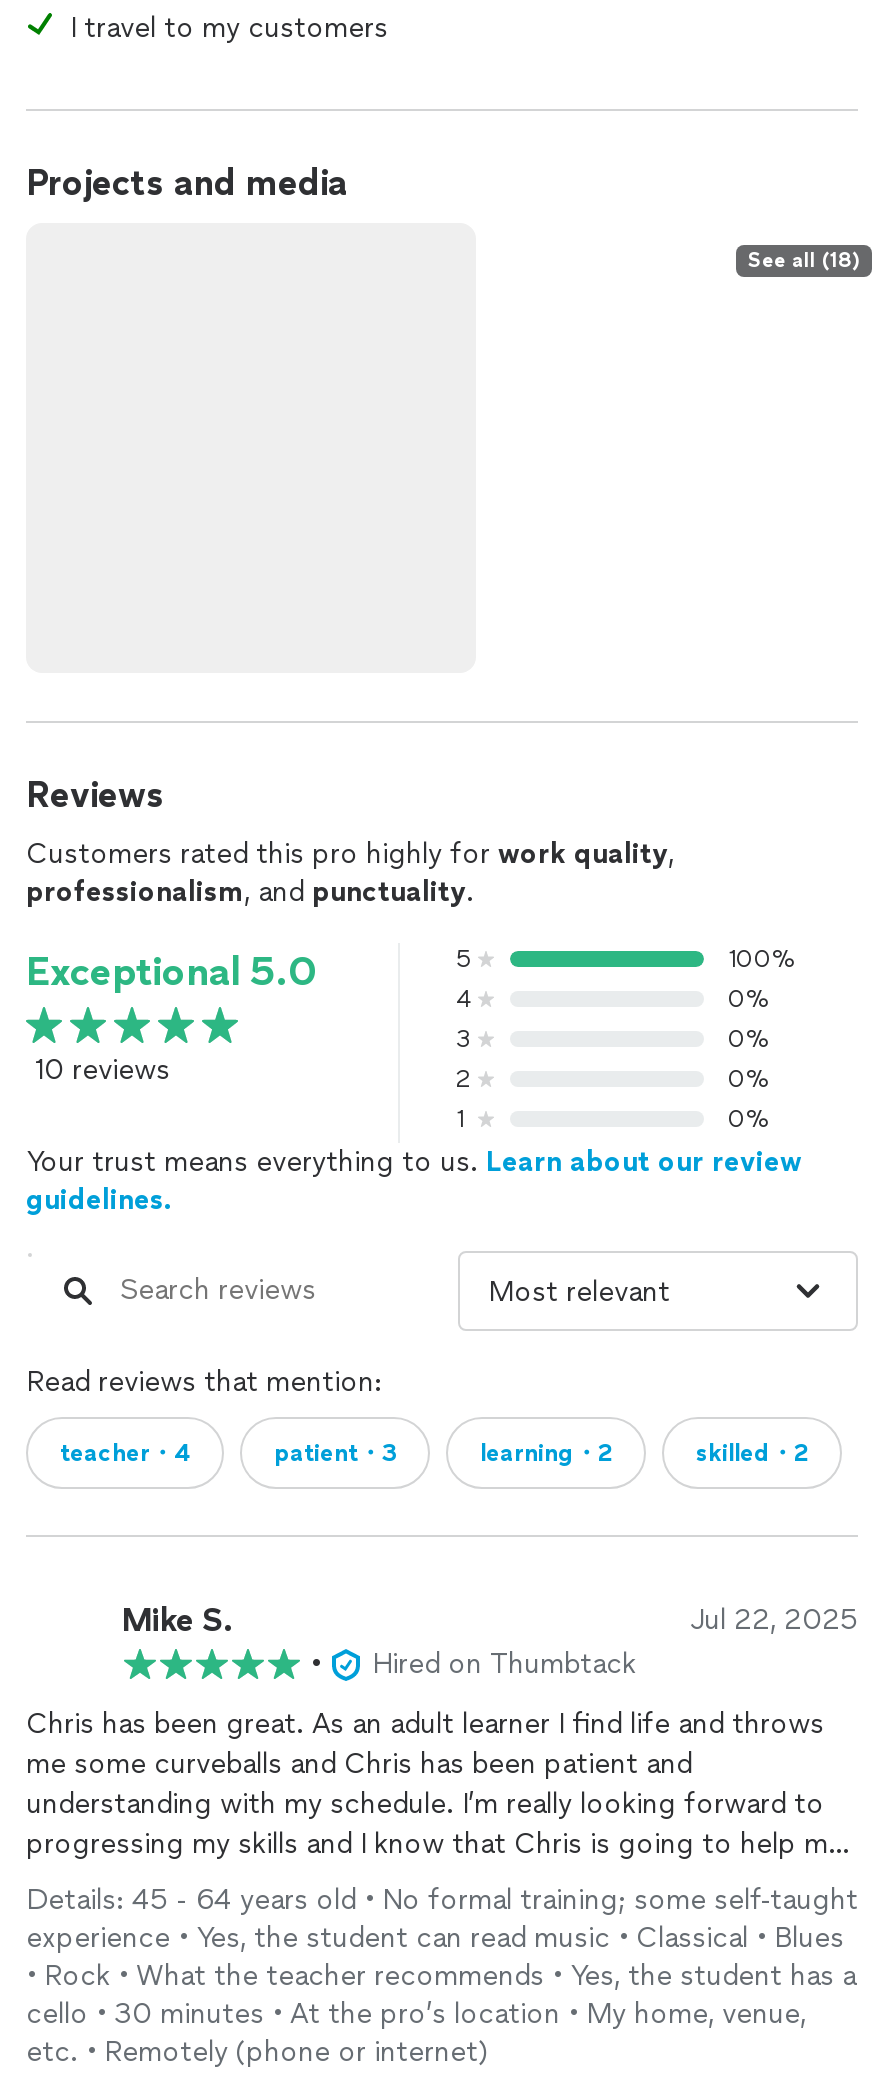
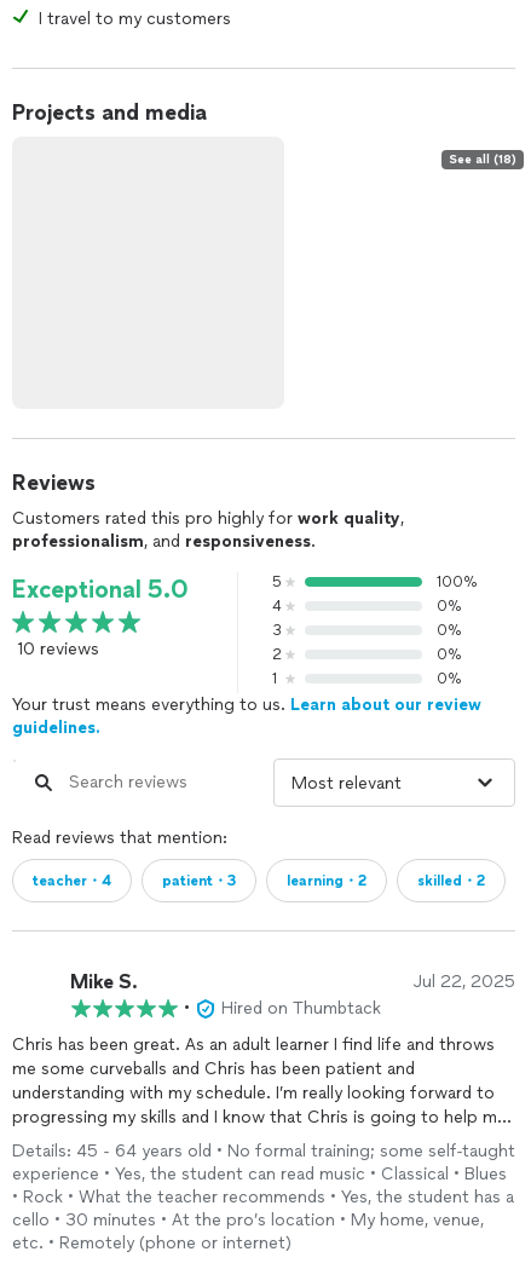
- professionalism, and punctuality.
+ professionalism, and responsiveness.
